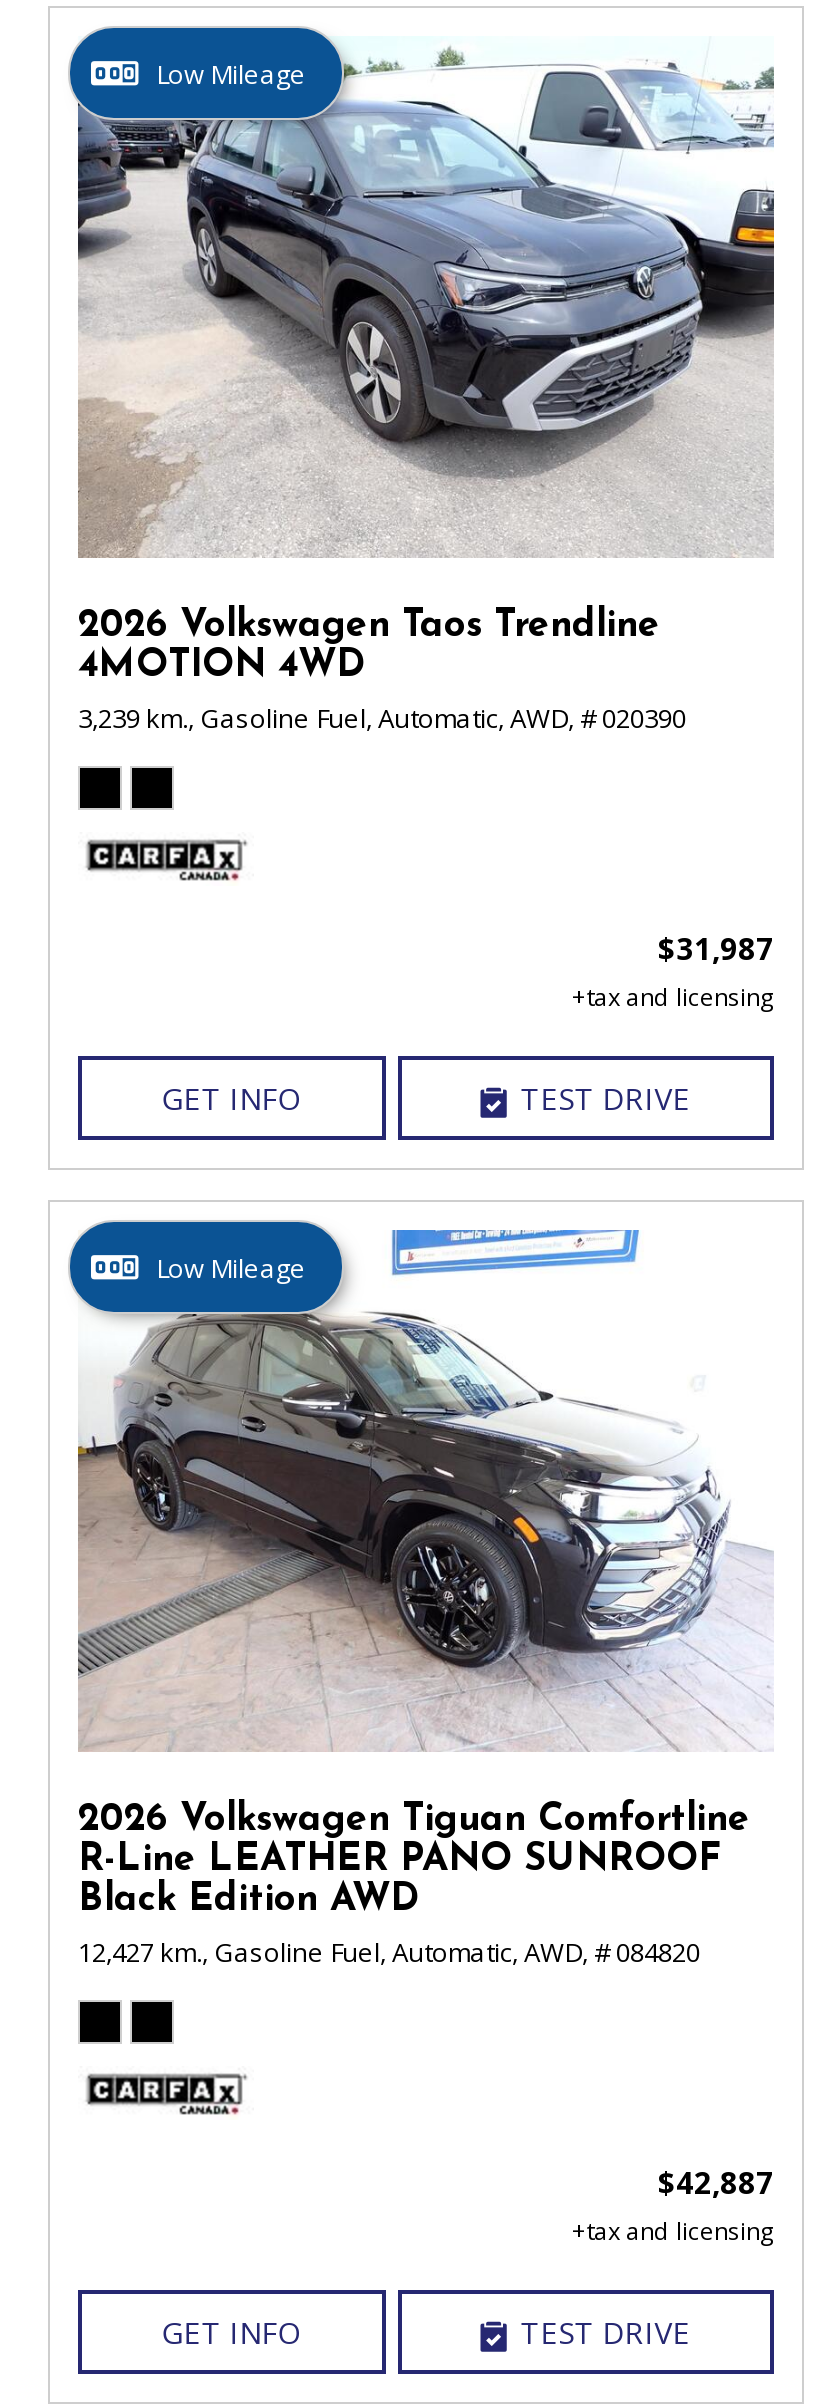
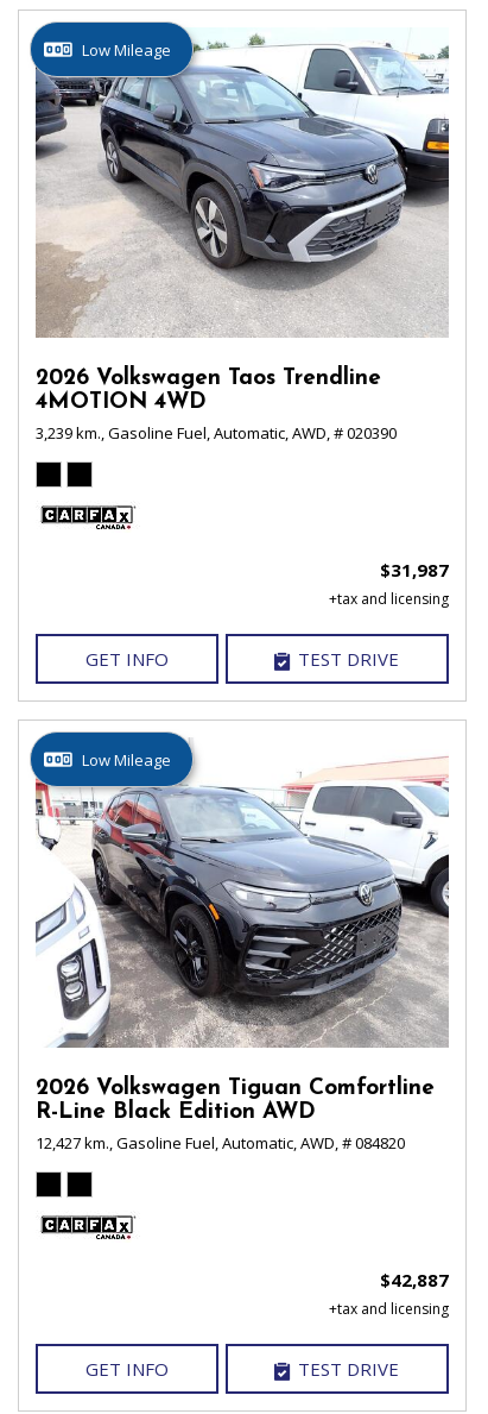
- [image]
+ [image]

- R-Line LEATHER PANO SUNROOF
- Black Edition AWD
+ R-Line Black Edition AWD
